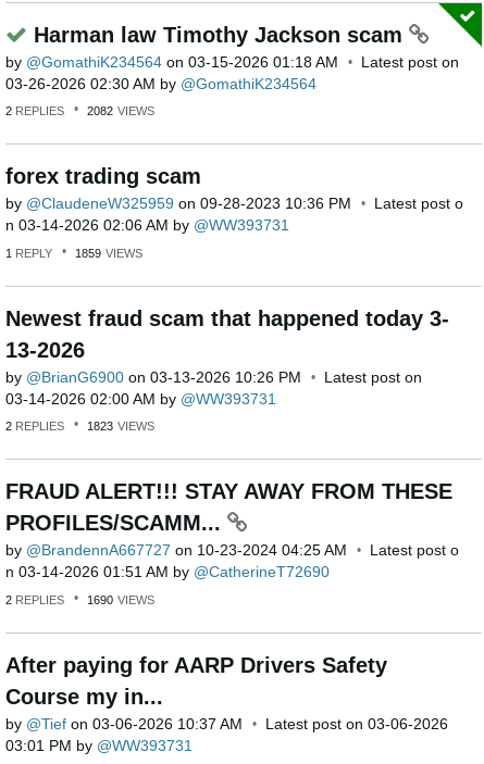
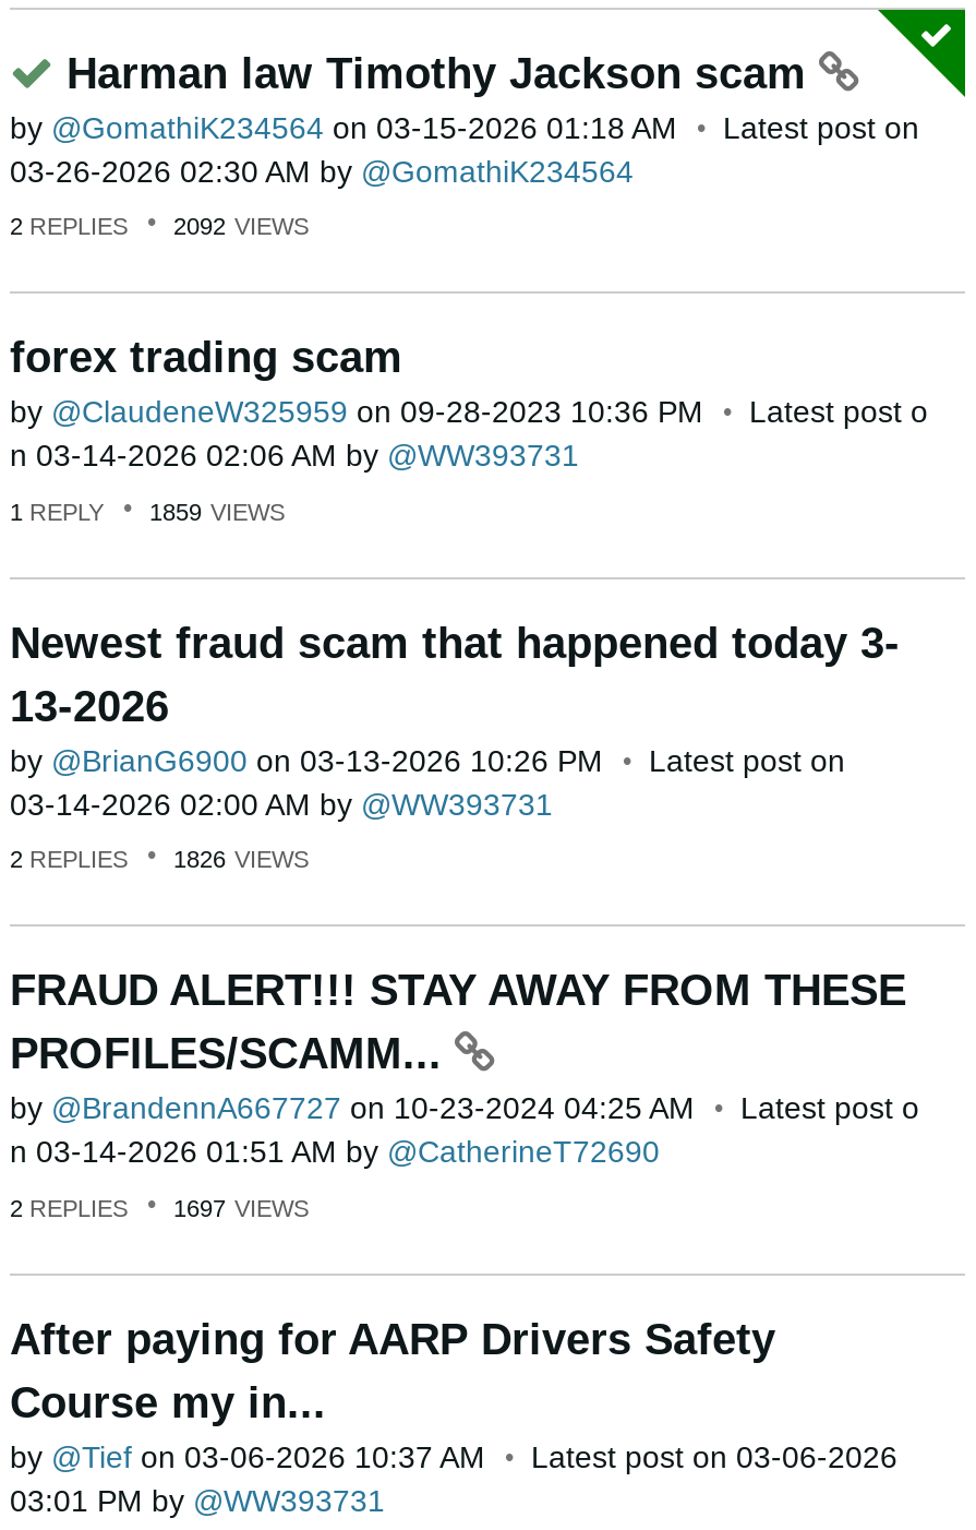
- 2 REPLIES 2082 VIEWS
+ 2 REPLIES 2092 VIEWS

- 2 REPLIES 1823 VIEWS
+ 2 REPLIES 1826 VIEWS

- 2 REPLIES 1690 VIEWS
+ 2 REPLIES 1697 VIEWS
